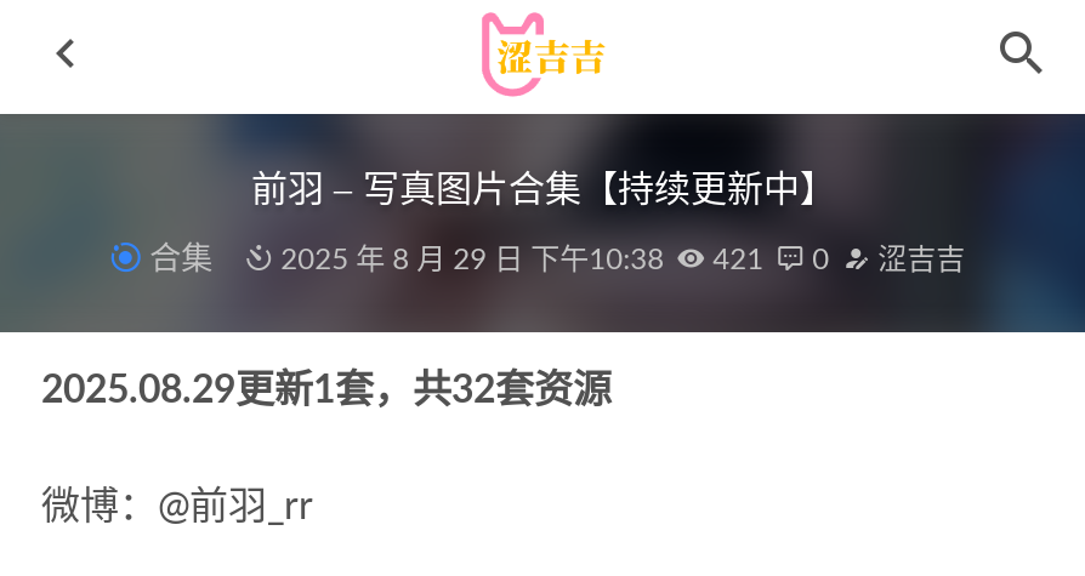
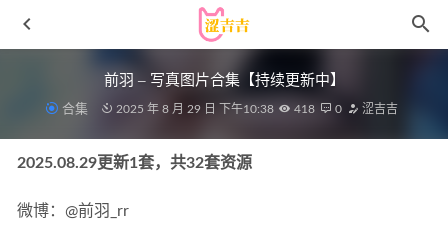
- 421
+ 418
